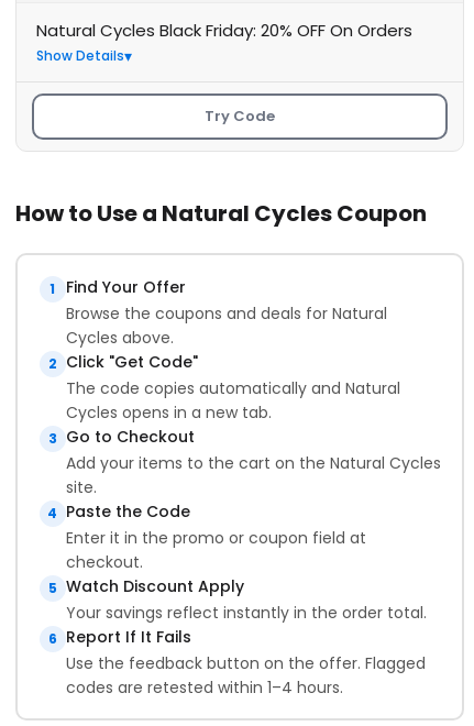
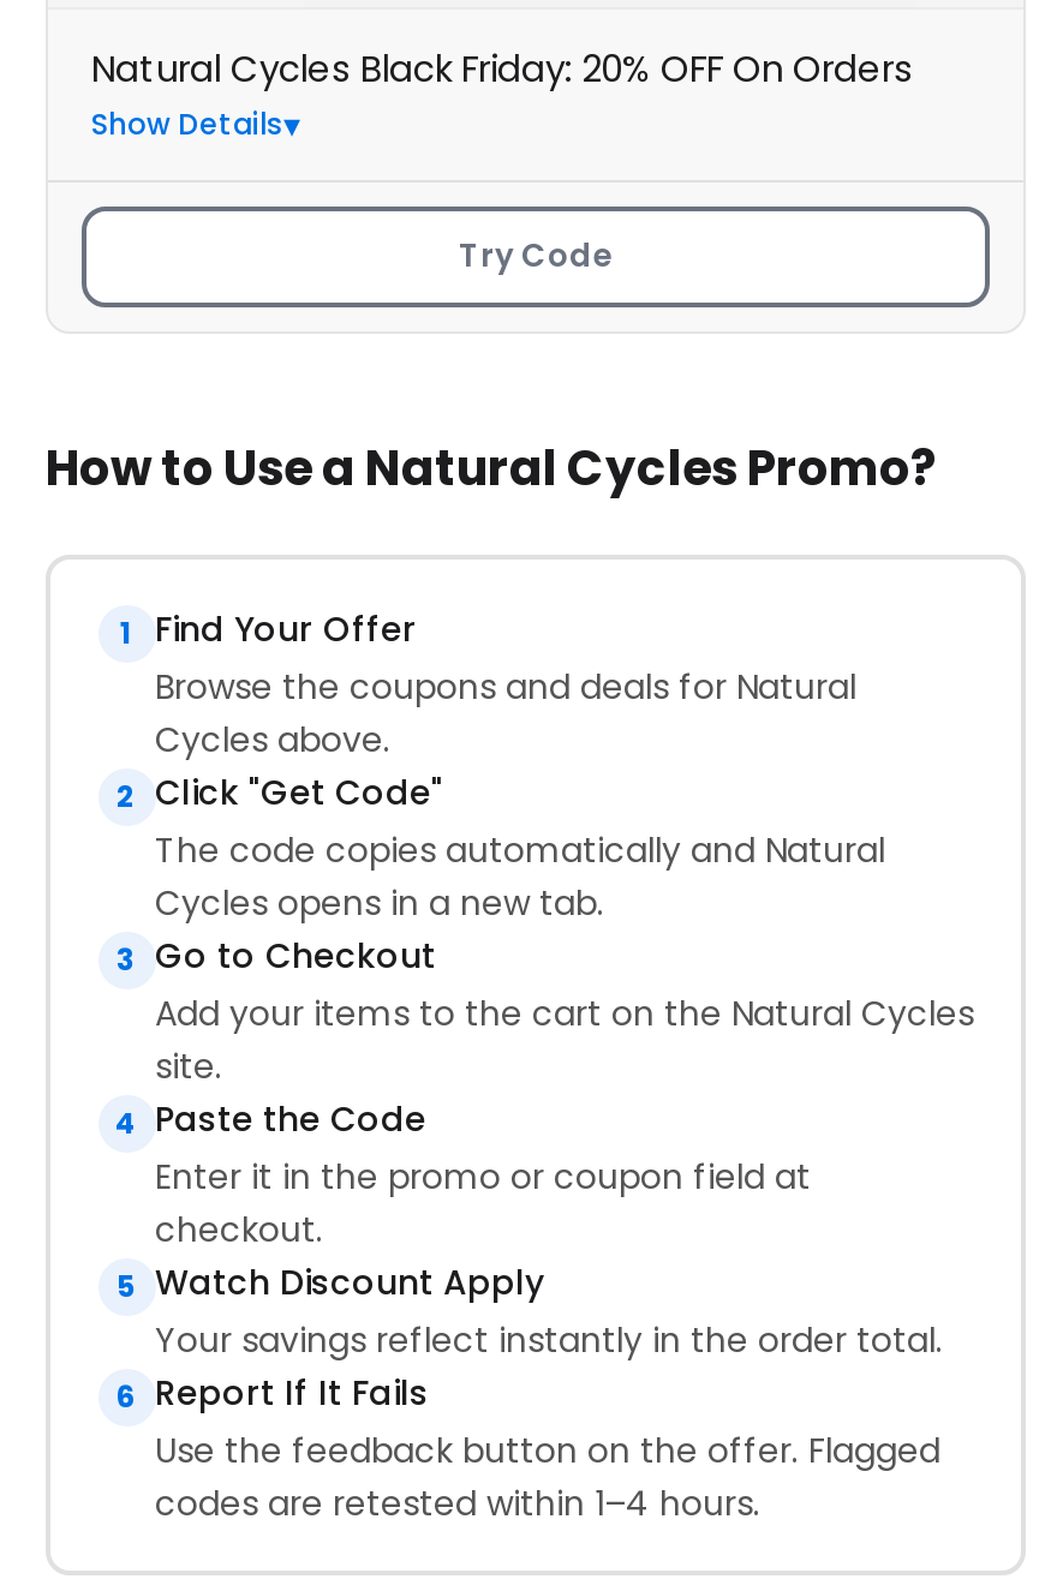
- How to Use a Natural Cycles Coupon
+ How to Use a Natural Cycles Promo?
